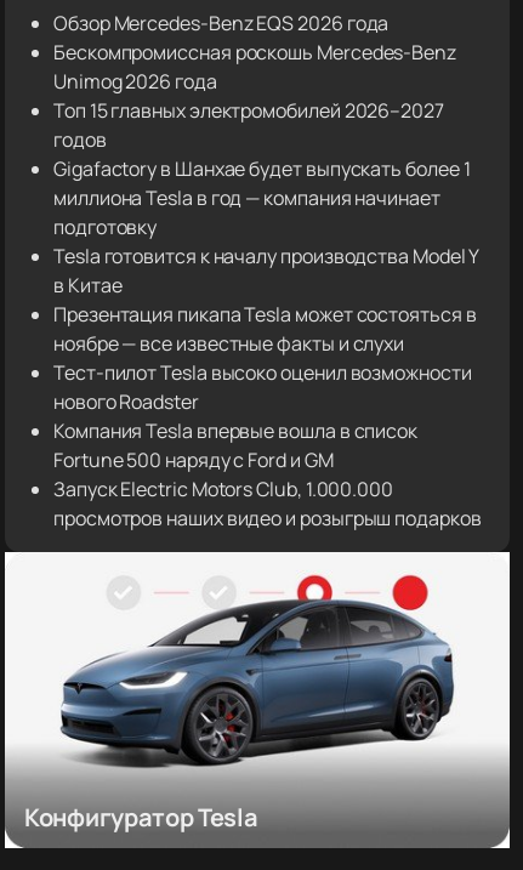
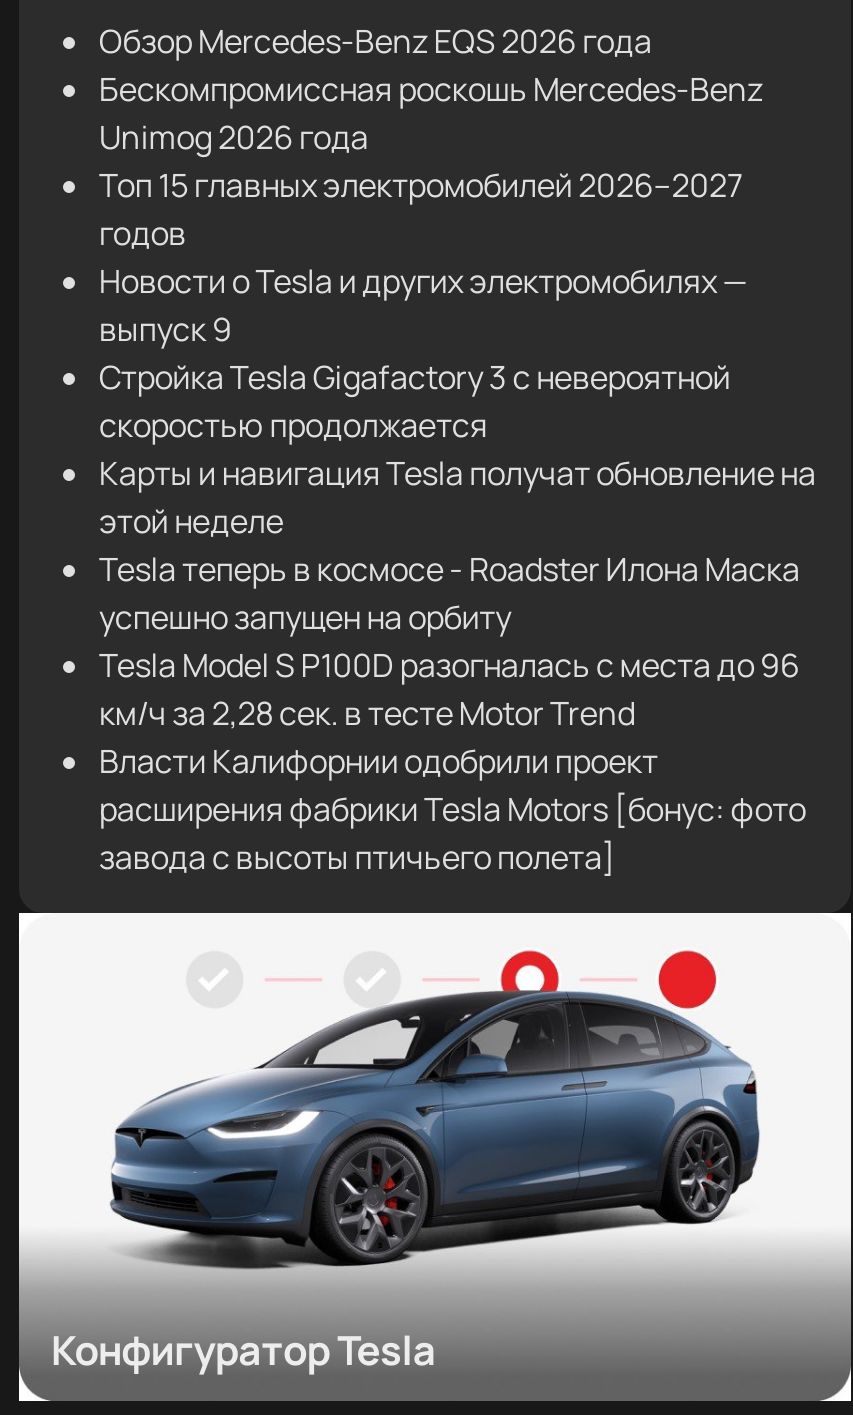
- Gigafactory в Шанхае будет выпускать более 1
- миллиона Tesla в год — компания начинает
- подготовку
- Tesla готовится к началу производства Model Y
- в Китае
- Презентация пикапа Tesla может состояться в
- ноябре — все известные факты и слухи
- Тест-пилот Tesla высоко оценил возможности
- нового Roadster
- Компания Tesla впервые вошла в список
- Fortune 500 наряду с Ford и GM
- Запуск Electric Motors Club, 1.000.000
- просмотров наших видео и розыгрыш подарков
+ Новости о Tesla и других электромобилях —
+ выпуск 9
+ Стройка Tesla Gigafactory 3 с невероятной
+ скоростью продолжается
+ Карты и навигация Tesla получат обновление на
+ этой неделе
+ Tesla теперь в космосе - Roadster Илона Маска
+ успешно запущен на орбиту
+ Tesla Model S P100D разогналась с места до 96
+ км/ч за 2,28 сек. в тесте Motor Trend
+ Власти Калифорнии одобрили проект
+ расширения фабрики Tesla Motors [бонус: фото
+ завода с высоты птичьего полета]
